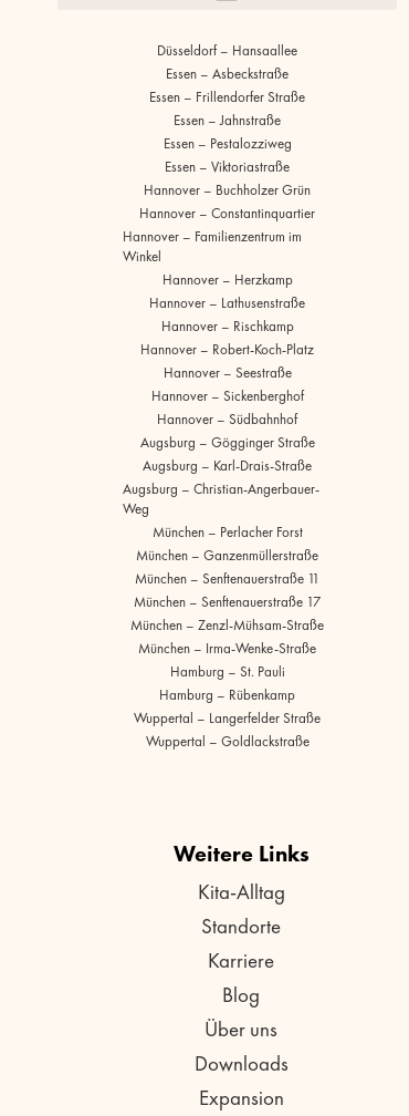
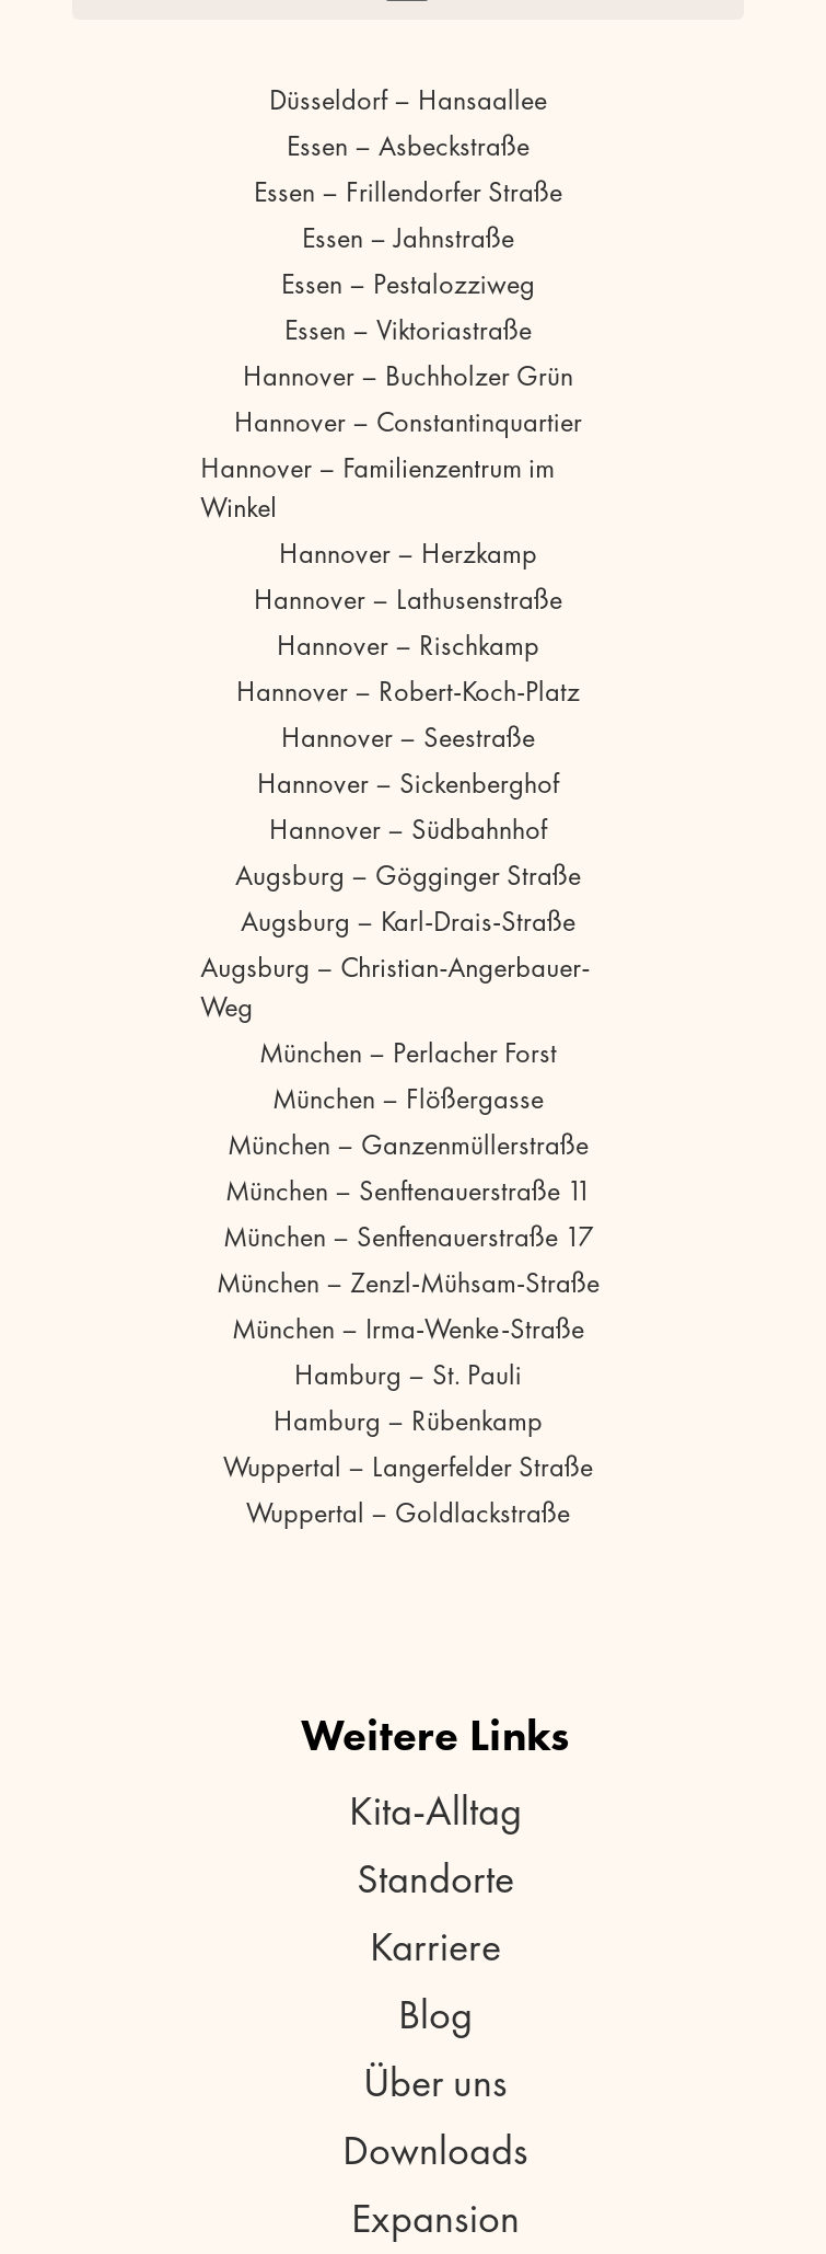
+ München – Flößergasse
